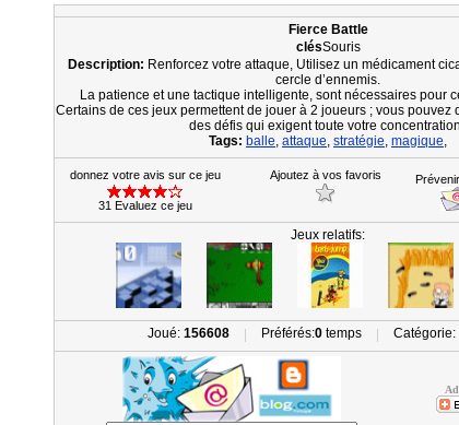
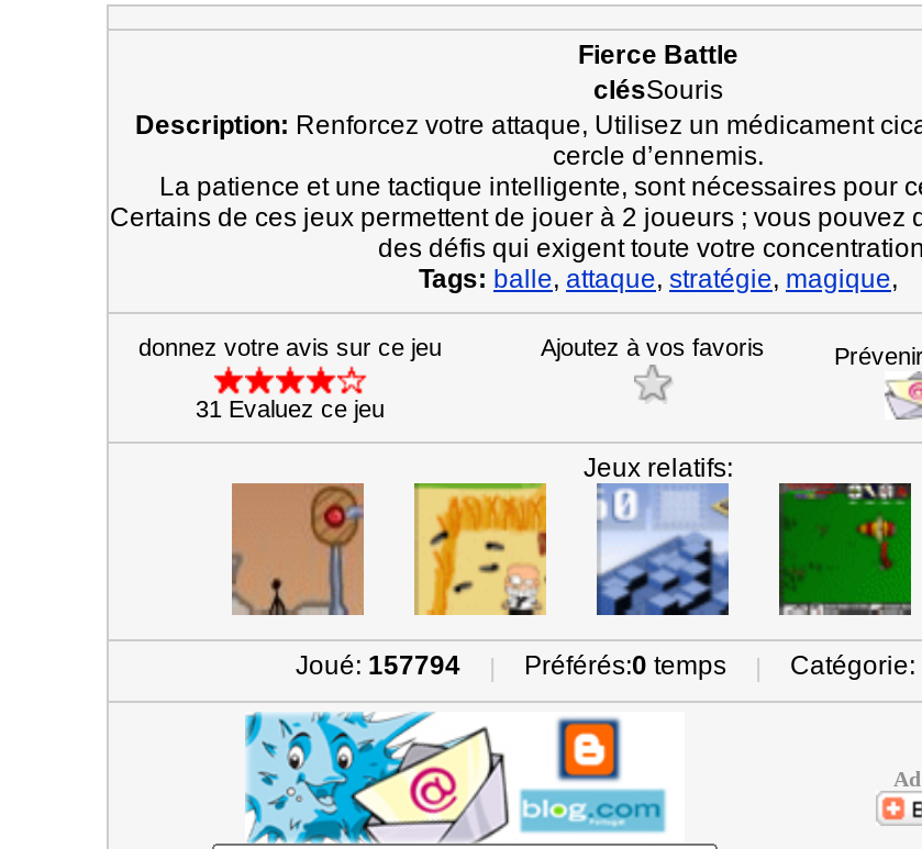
- [image]
- Joué: 156608
+ [image]
+ Joué: 157794

- [image]
+ [image]

- [image]
+ [image]

- [image]
+ [image]
